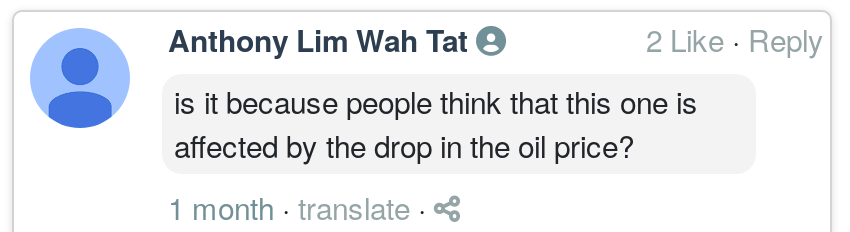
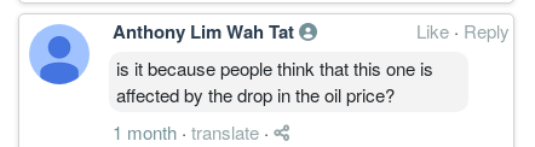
- 2 Like · Reply
+ Like · Reply
